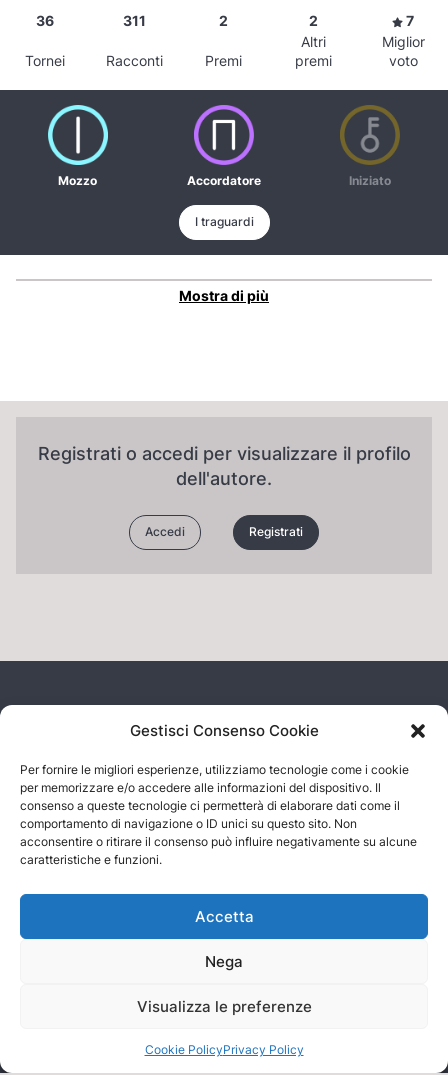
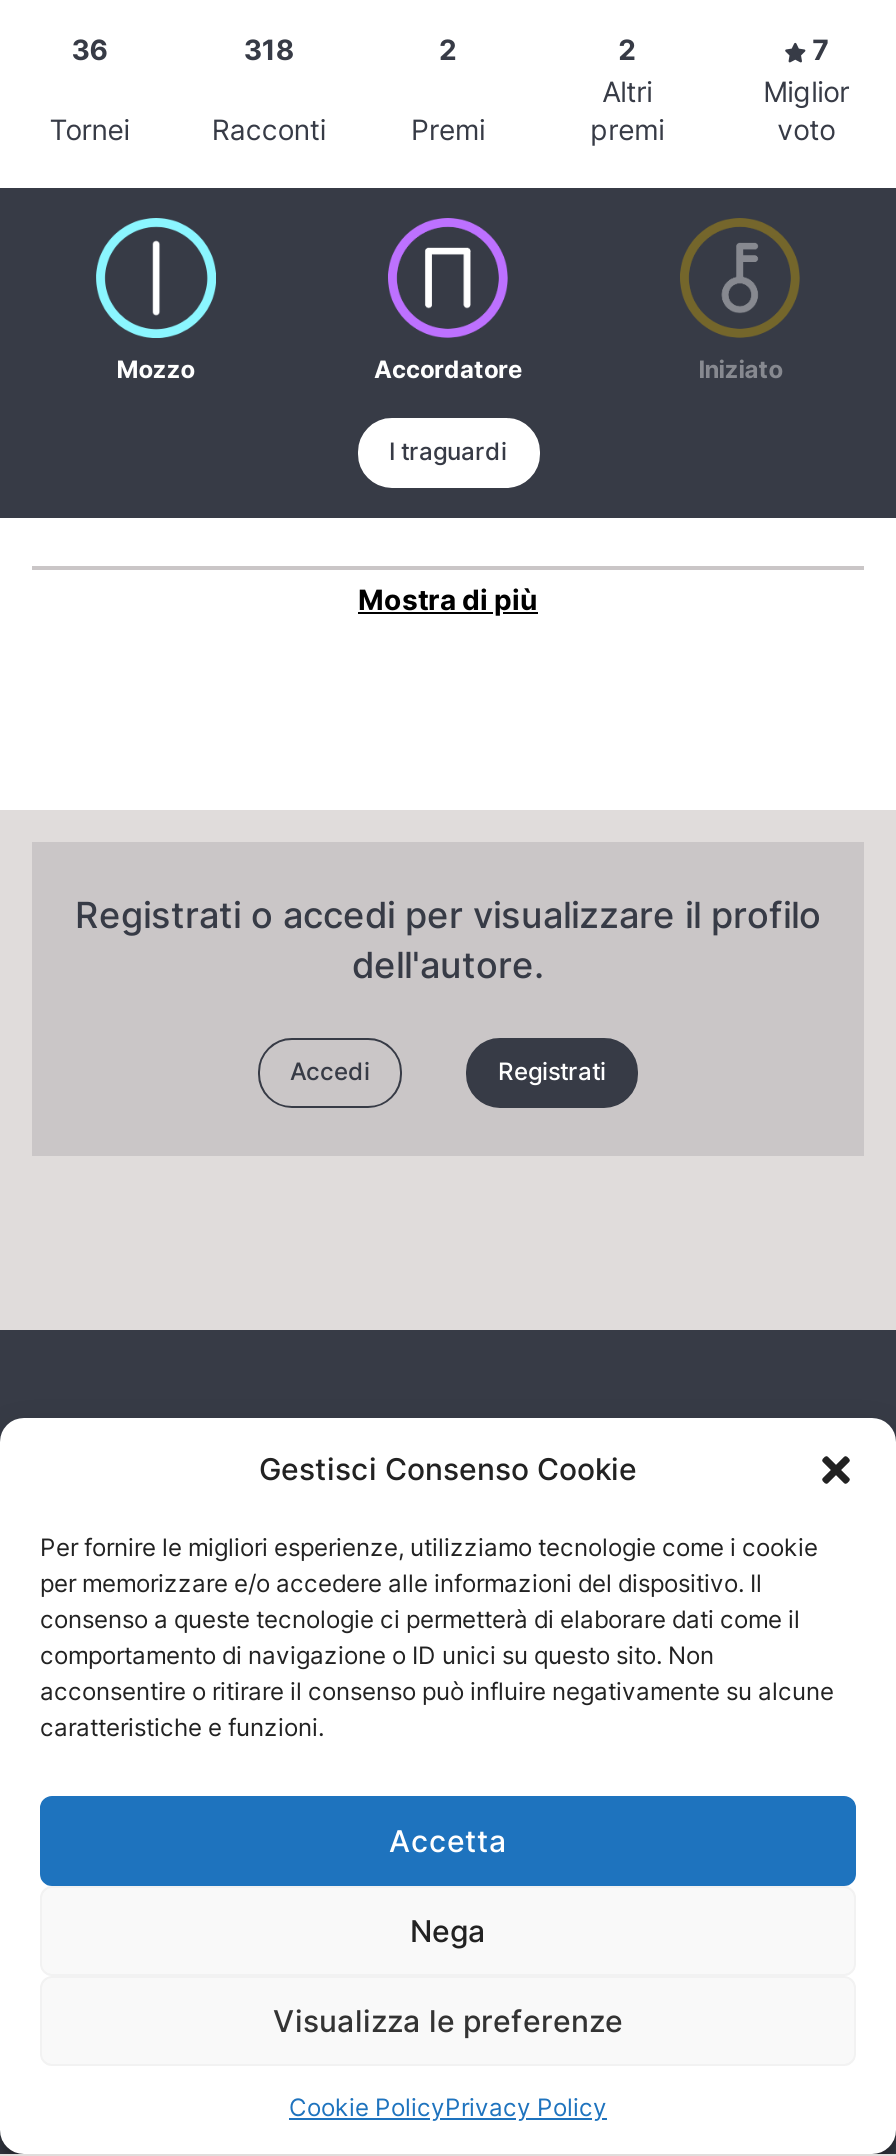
- 311
+ 318
